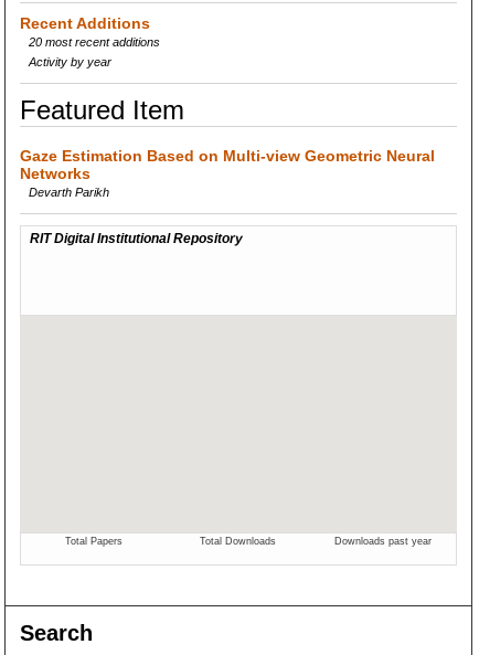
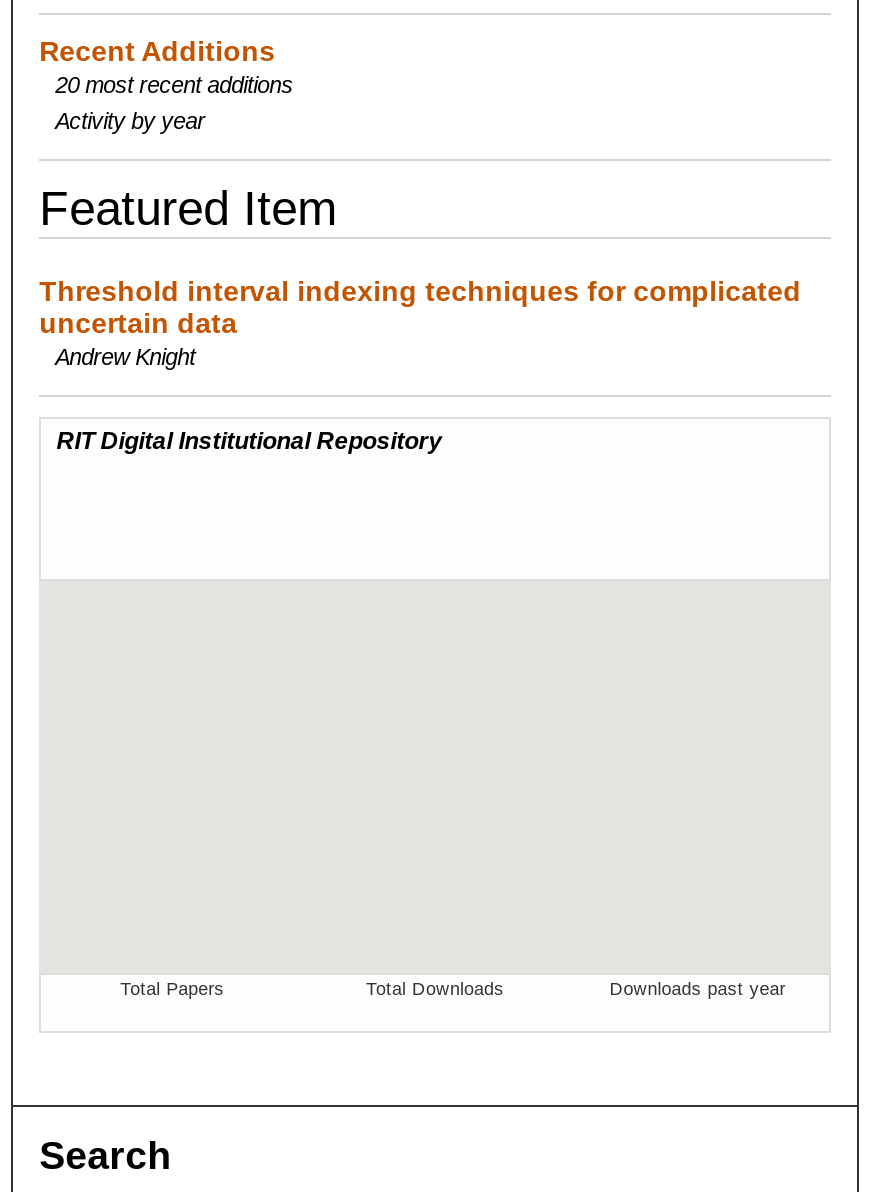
- Gaze Estimation Based on Multi-view Geometric Neural
- Networks
- Devarth Parikh
+ Threshold interval indexing techniques for complicated
+ uncertain data
+ Andrew Knight
